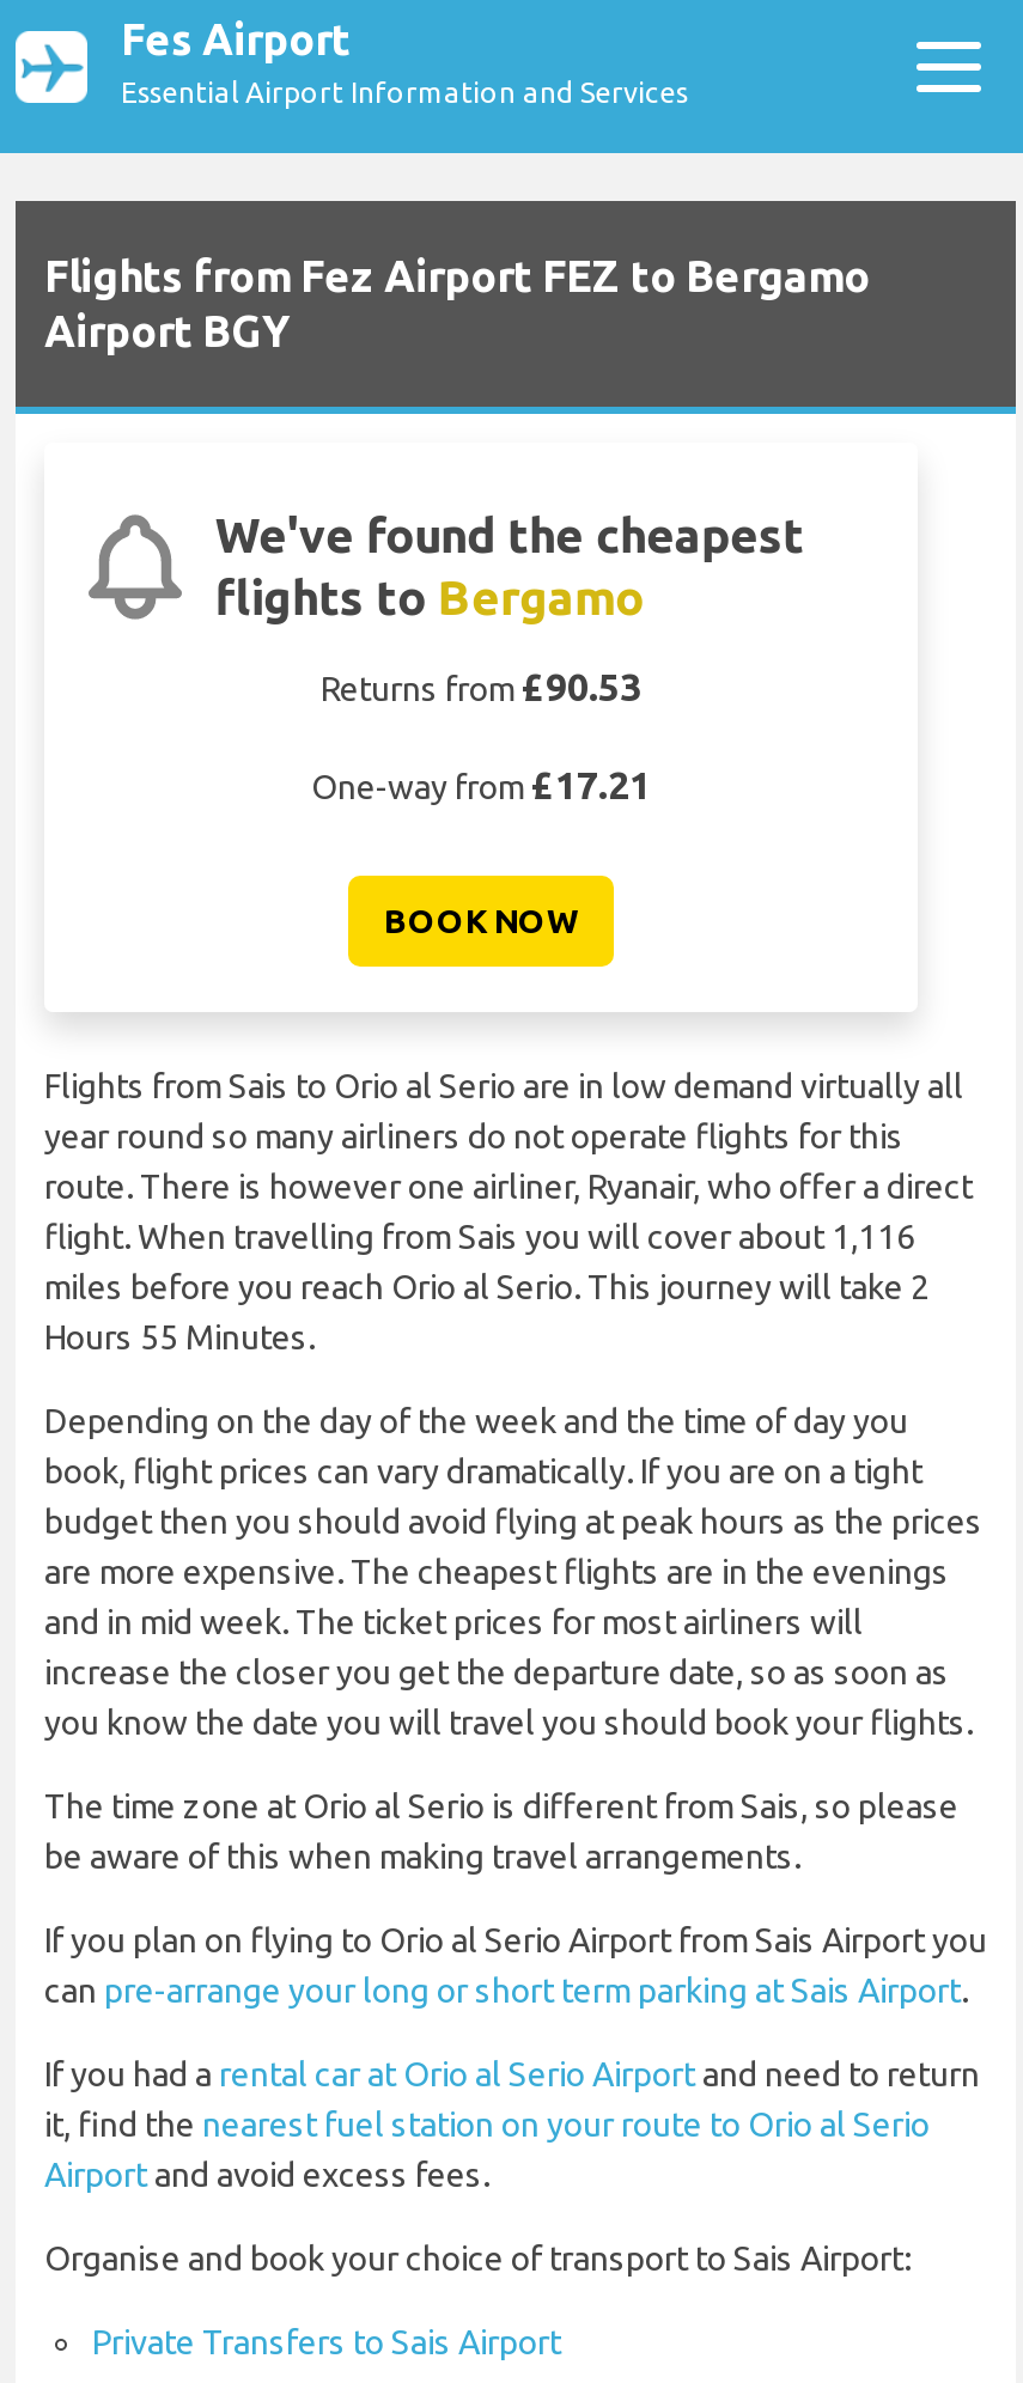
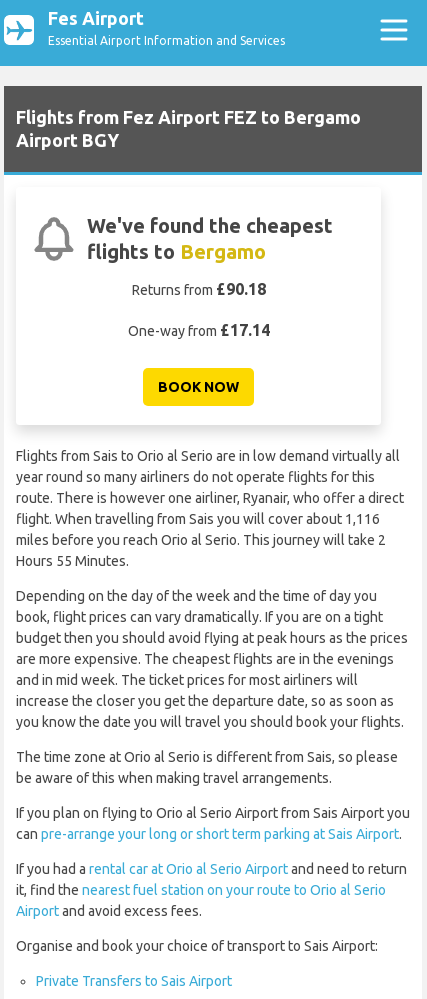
- Returns from £90.53
+ Returns from £90.18

- One-way from £17.21
+ One-way from £17.14
